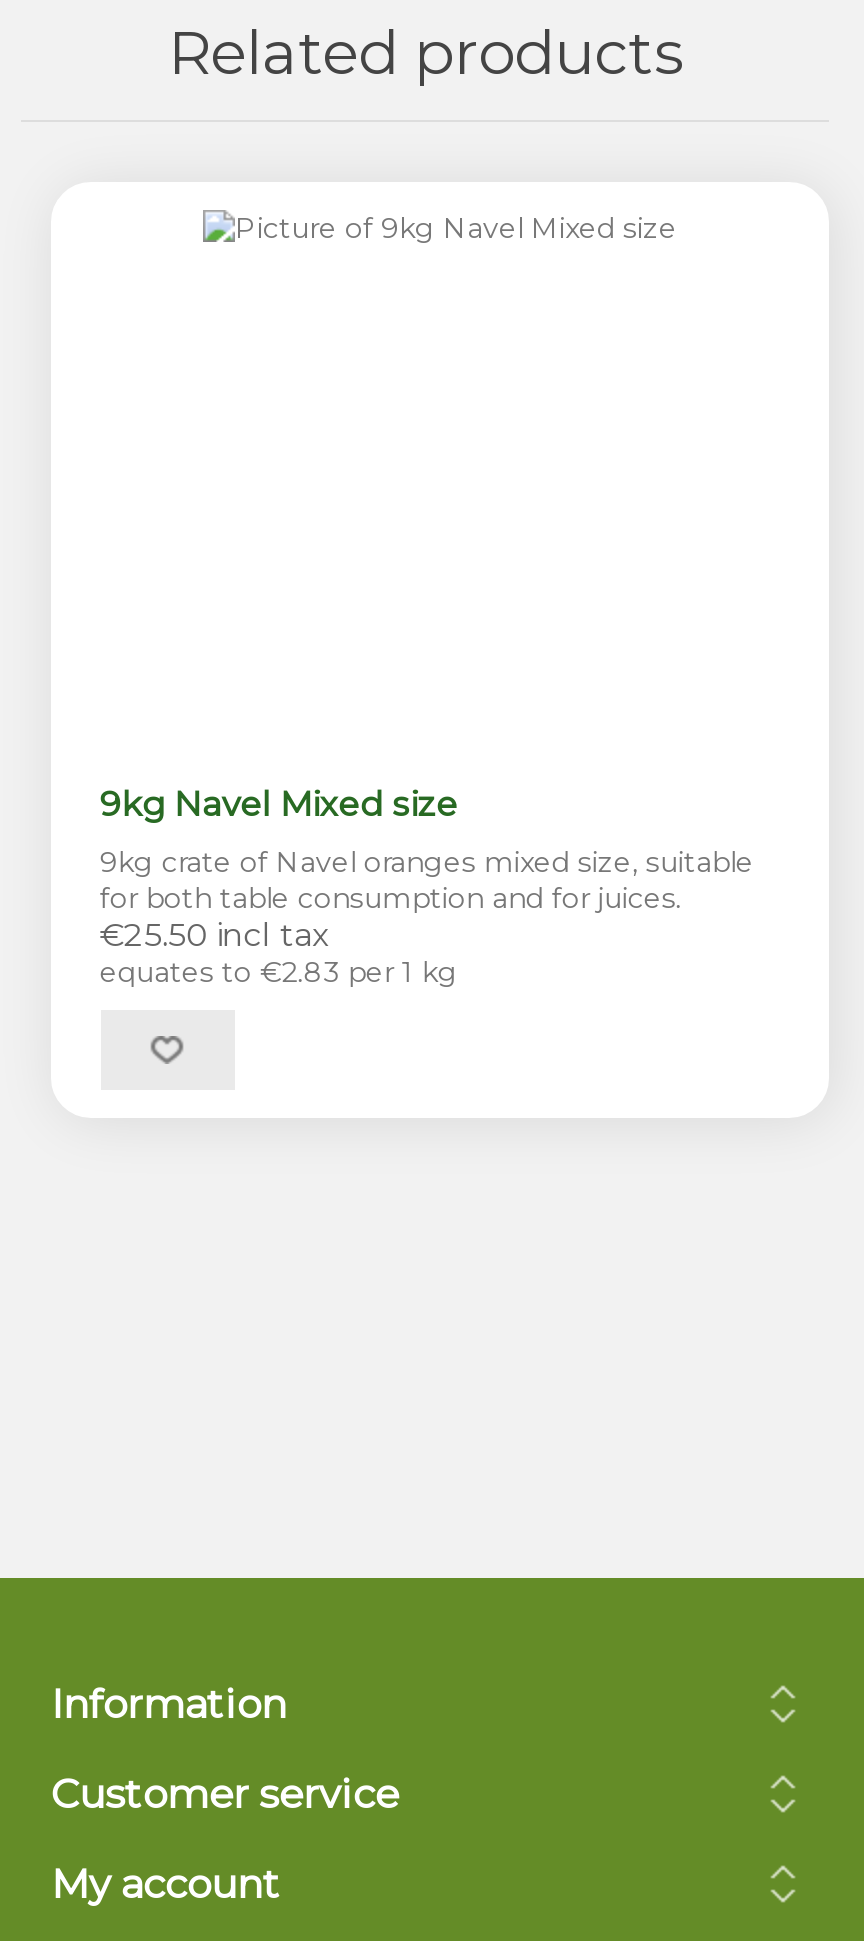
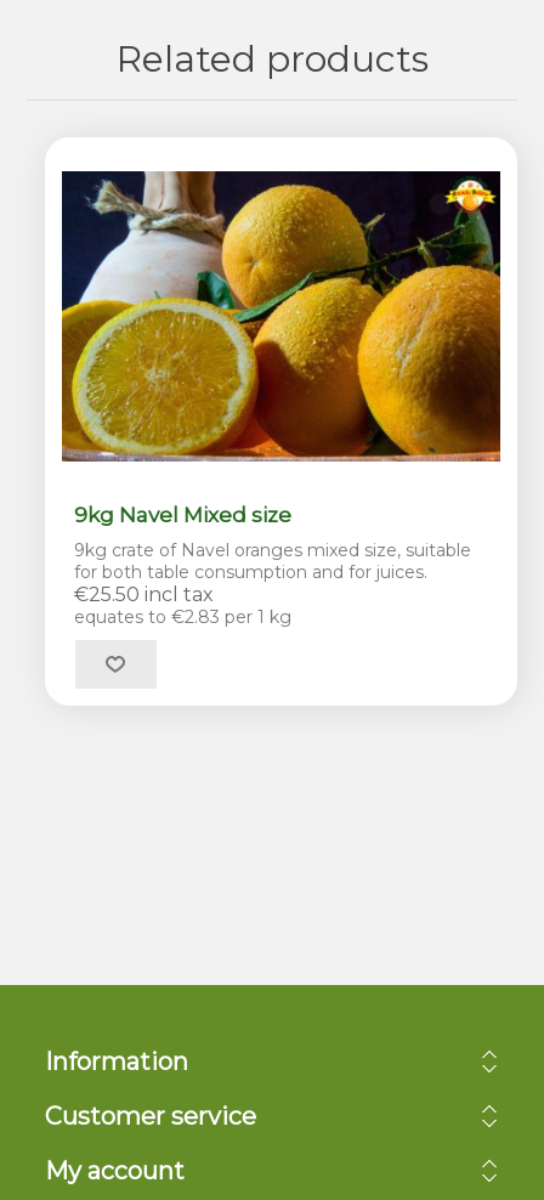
+ [image]
